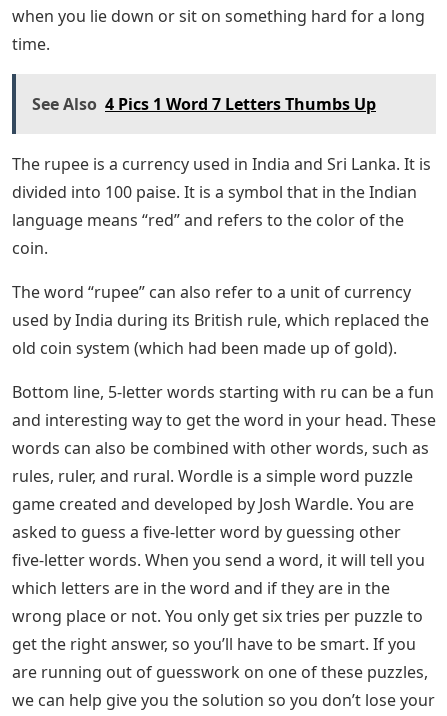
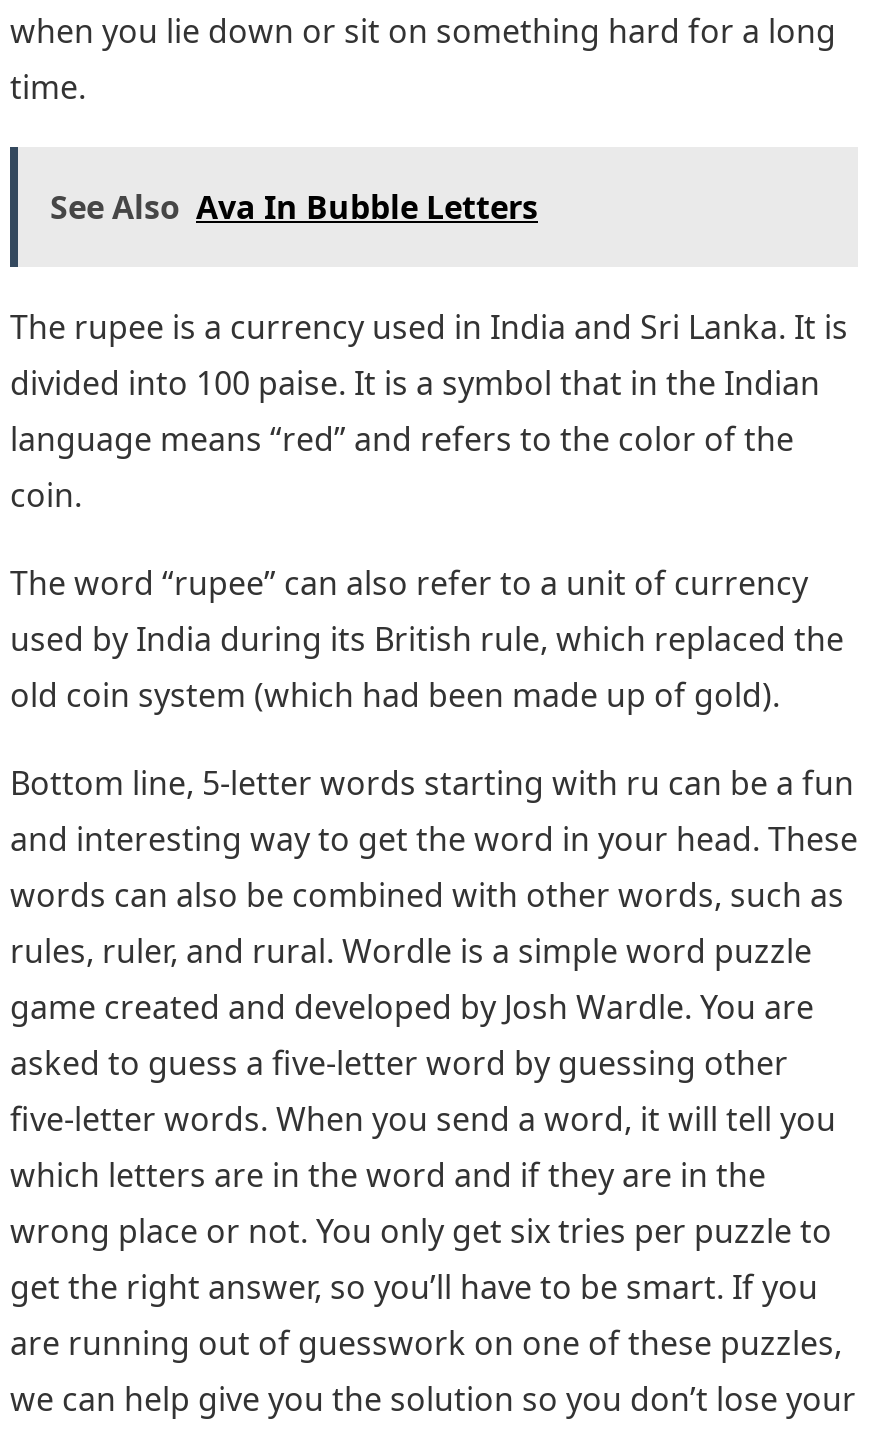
- See Also 4 Pics 1 Word 7 Letters Thumbs Up
+ See Also Ava In Bubble Letters
